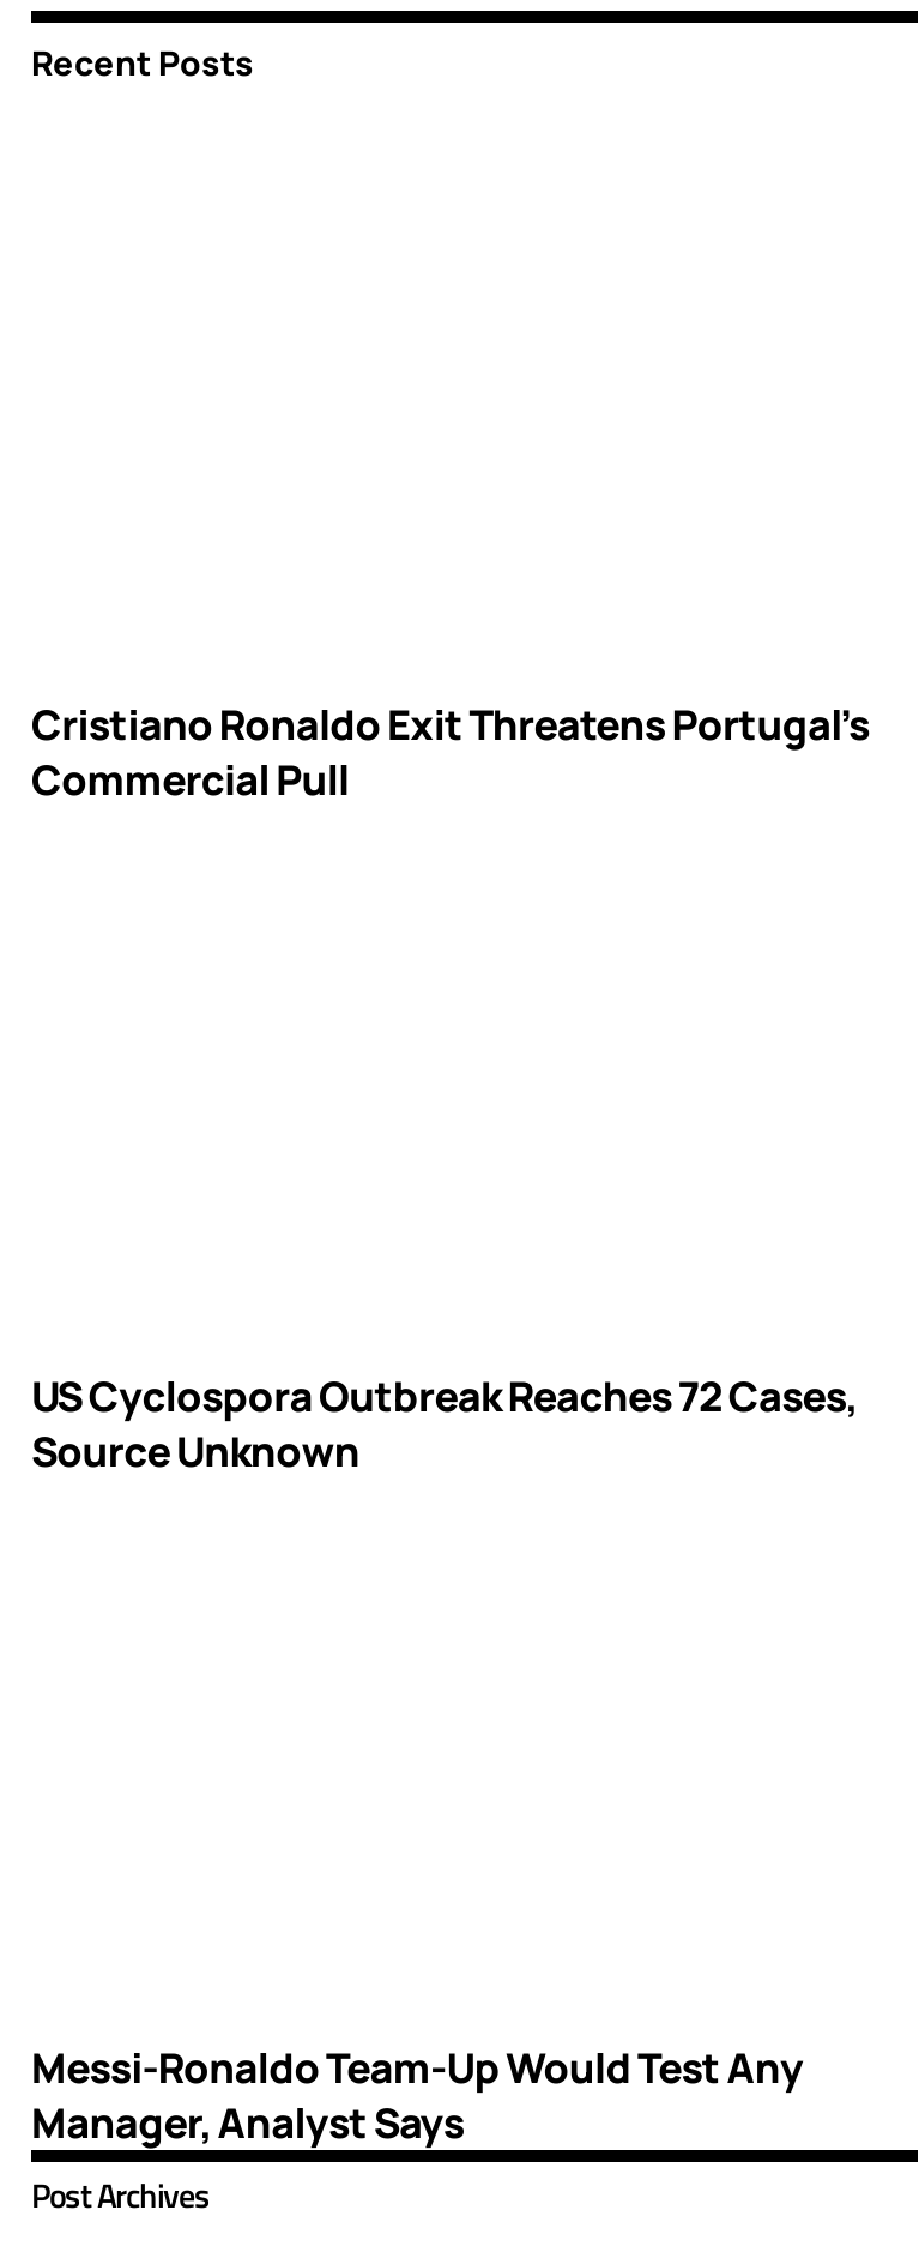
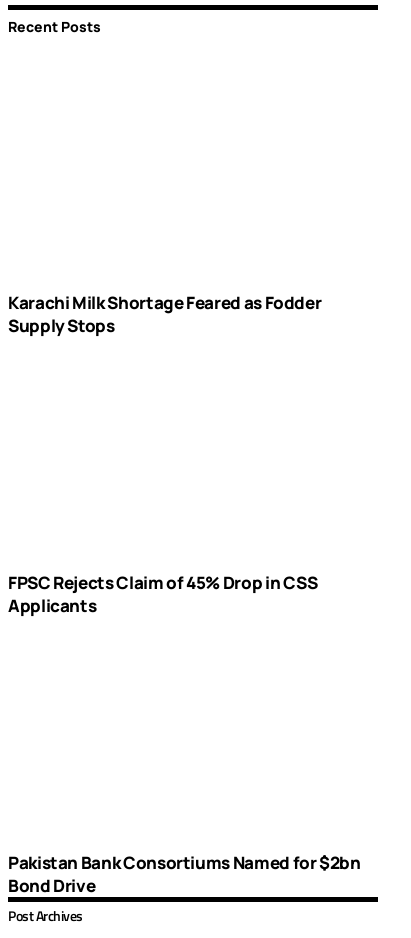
- Cristiano Ronaldo Exit Threatens Portugal’s
- Commercial Pull
+ Karachi Milk Shortage Feared as Fodder
+ Supply Stops

- US Cyclospora Outbreak Reaches 72 Cases,
- Source Unknown
+ FPSC Rejects Claim of 45% Drop in CSS
+ Applicants

- Messi-Ronaldo Team-Up Would Test Any
- Manager, Analyst Says
+ Pakistan Bank Consortiums Named for $2bn
+ Bond Drive
